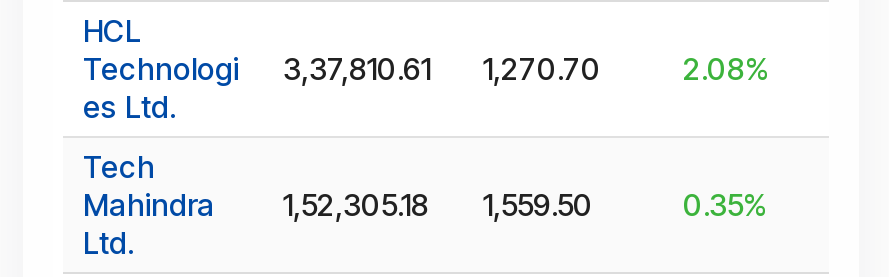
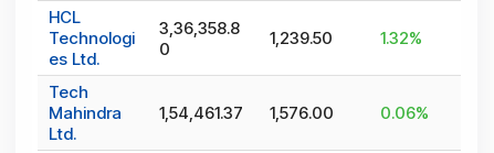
- 3,37,810.61
- 1,270.70
- 2.08%
+ 3,36,358.8
+ 0
+ 1,239.50
+ 1.32%

- 1,52,305.18
+ 1,54,461.37

- 1,559.50
+ 1,576.00

- 0.35%
+ 0.06%
